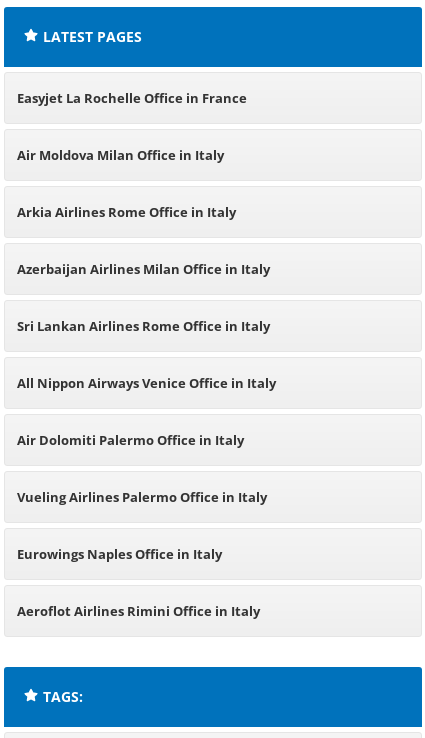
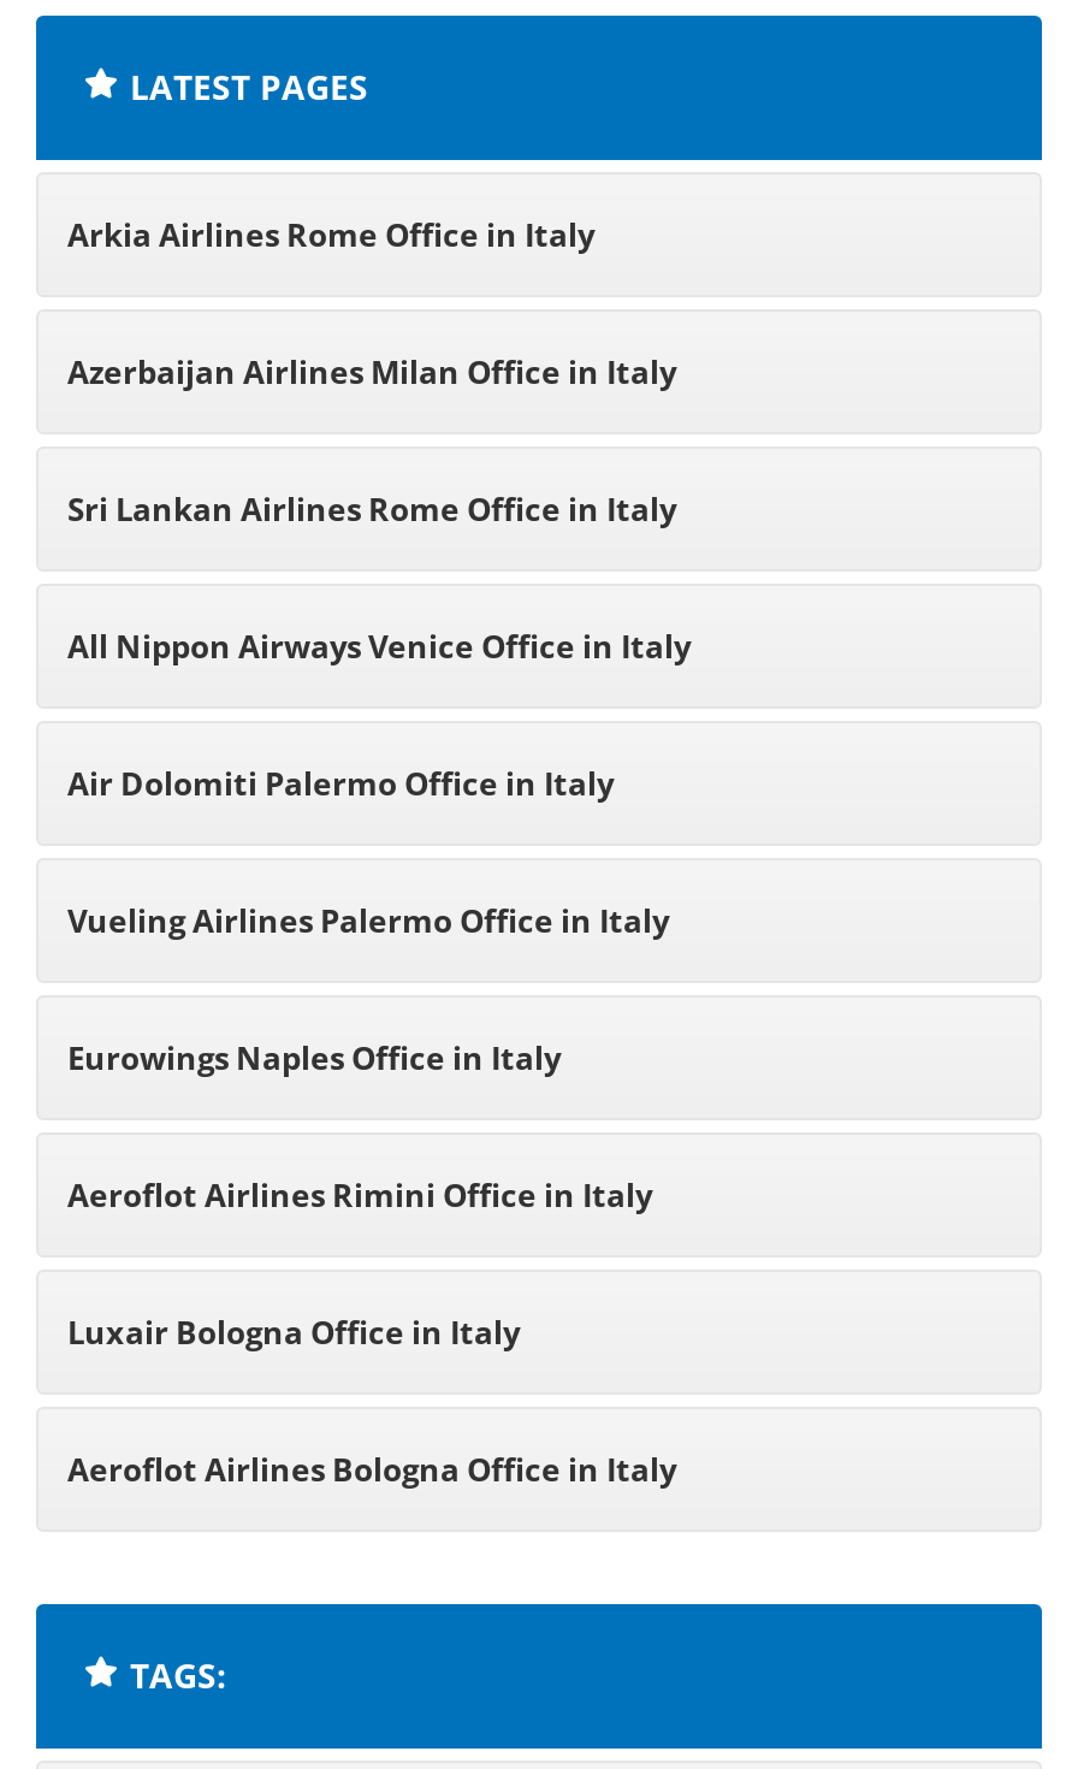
- Easyjet La Rochelle Office in France
- Air Moldova Milan Office in Italy

moved up: Arkia Airlines Rome Office in Italy | Azerbaijan Airlines Milan Office in Italy | Sri Lankan Airlines Rome Office in Italy | All Nippon Airways Venice Office in Italy | Air Dolomiti Palermo Office in Italy | Vueling Airlines Palermo Office in Italy | Eurowings Naples Office in Italy | Aeroflot Airlines Rimini Office in Italy

+ Luxair Bologna Office in Italy
+ Aeroflot Airlines Bologna Office in Italy
